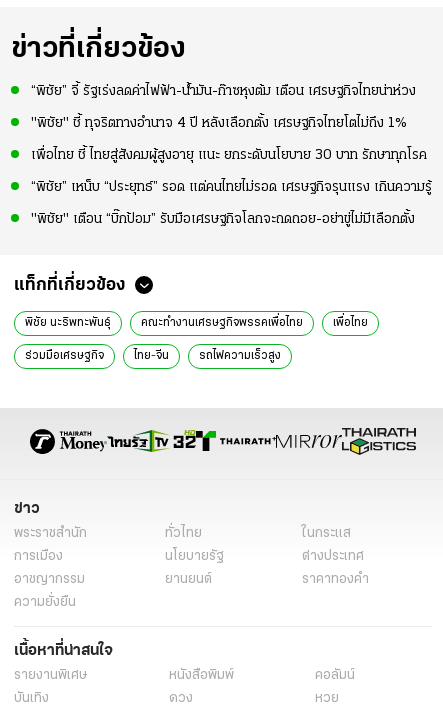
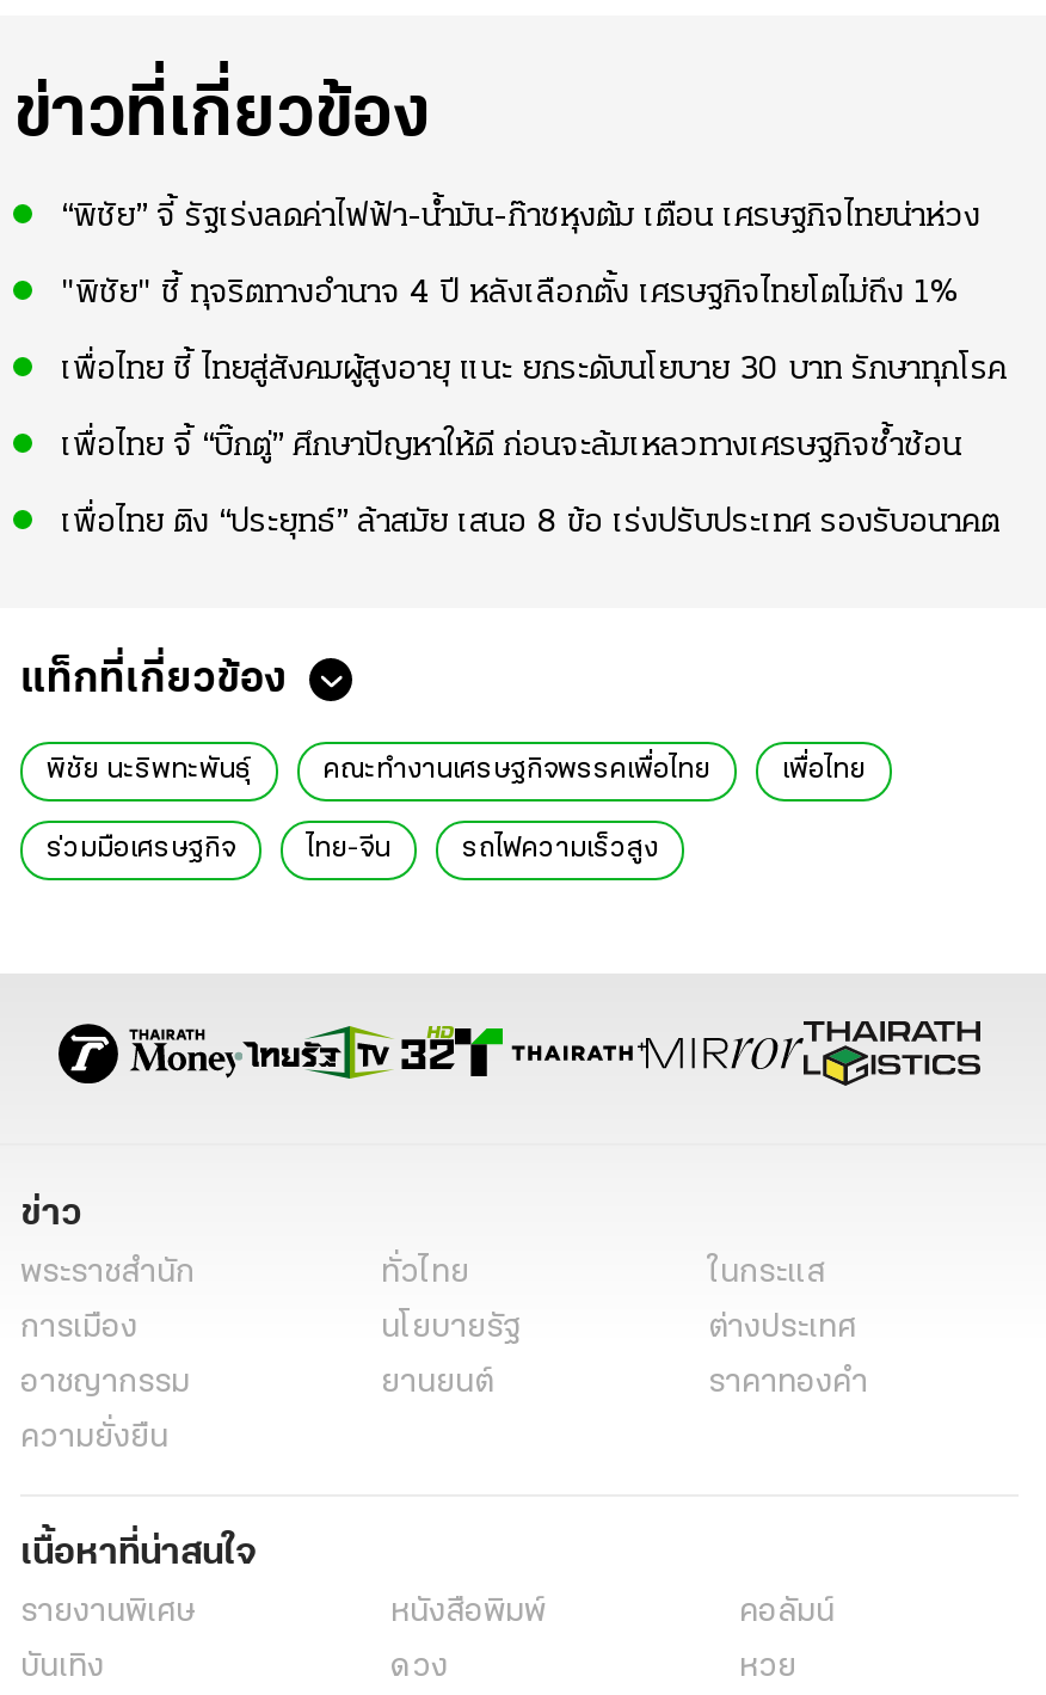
- “พิชัย” เหน็บ “ประยุทธ์” รอด แต่คนไทยไม่รอด เศรษฐกิจรุนแรง เกินความรู้
+ เพื่อไทย จี้ “บิ๊กตู่” ศึกษาปัญหาให้ดี ก่อนจะล้มเหลวทางเศรษฐกิจซ้ำซ้อน

- "พิชัย" เตือน “บิ๊กป้อม” รับมือเศรษฐกิจโลกจะถดถอย-อย่าขู่ไม่มีเลือกตั้ง
+ เพื่อไทย ติง “ประยุทธ์” ล้าสมัย เสนอ 8 ข้อ เร่งปรับประเทศ รองรับอนาคต
